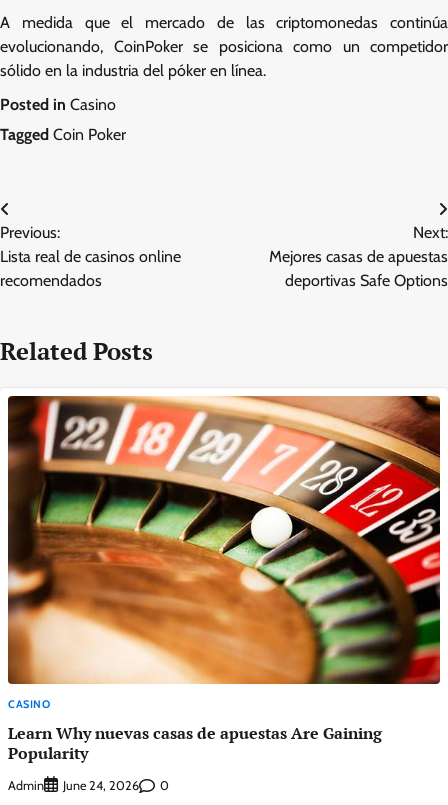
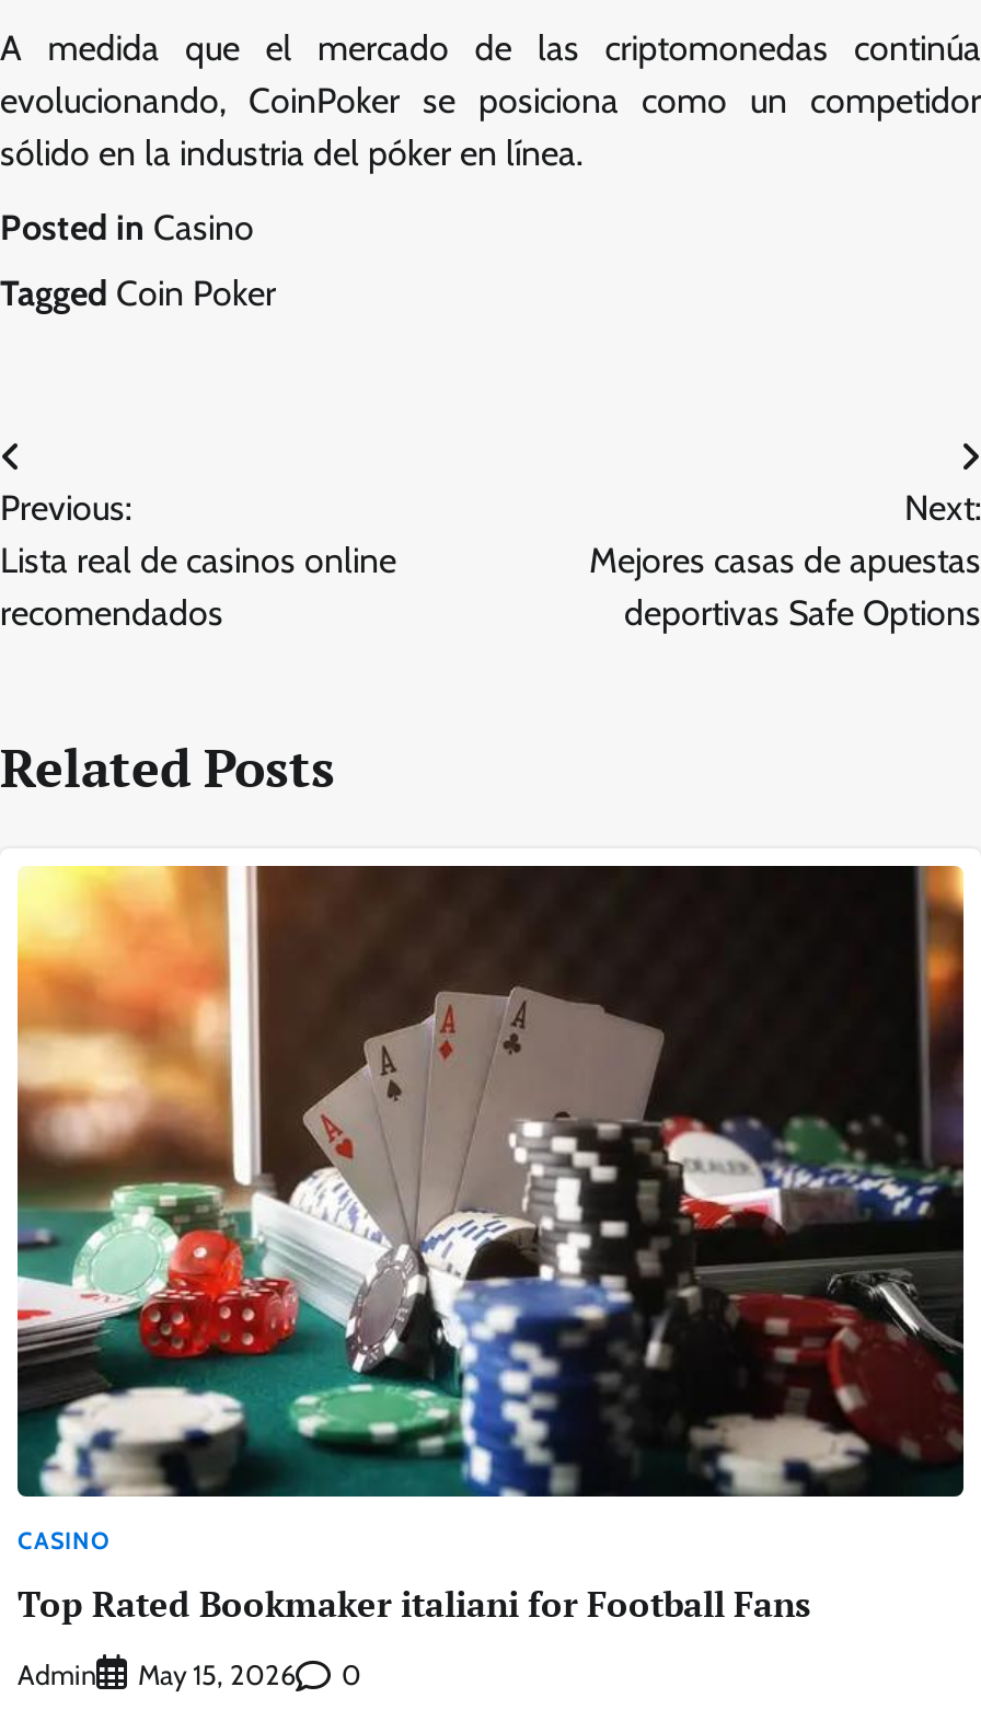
- [image]
- Learn Why nuevas casas de apuestas Are Gaining
- Popularity
+ [image]
+ Top Rated Bookmaker italiani for Football Fans

- June 24, 2026
+ May 15, 2026
